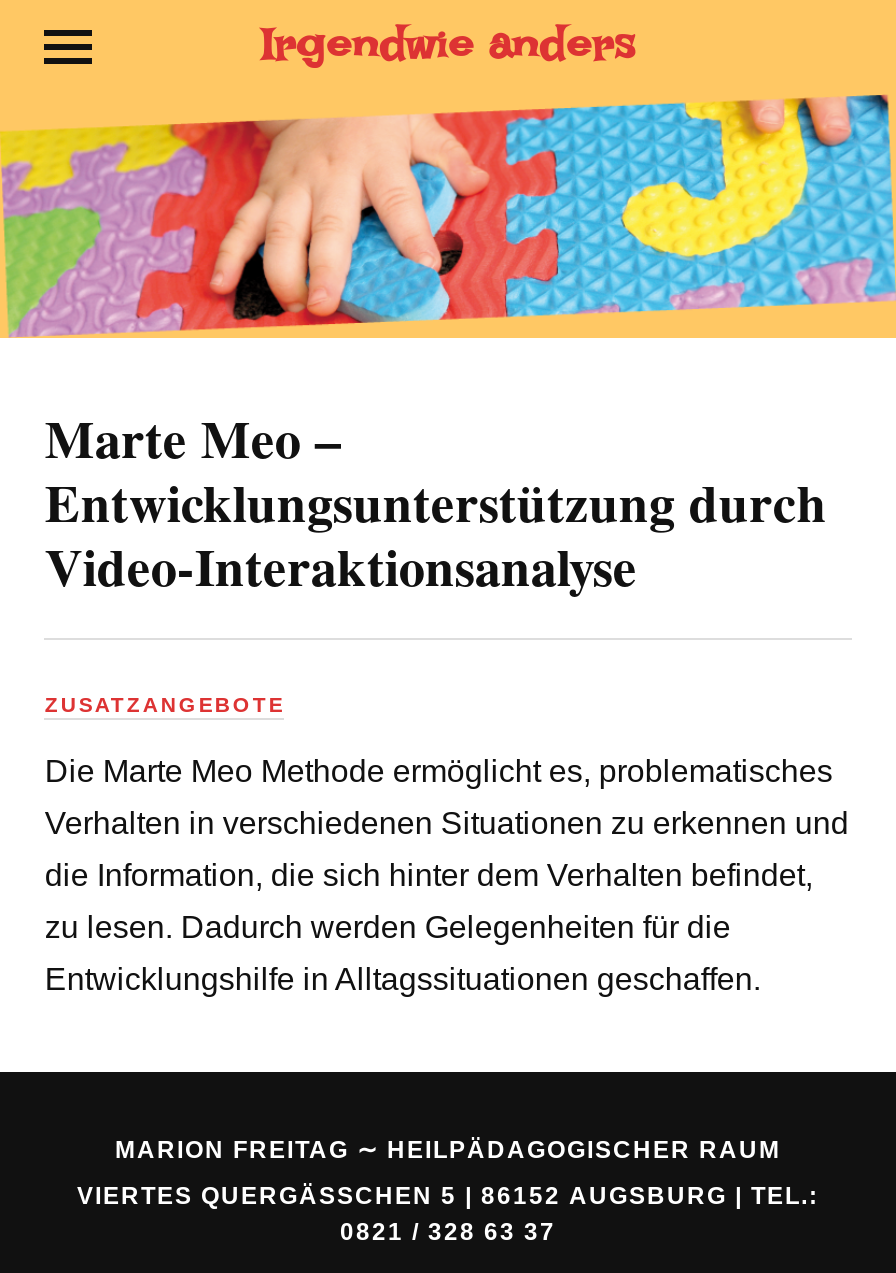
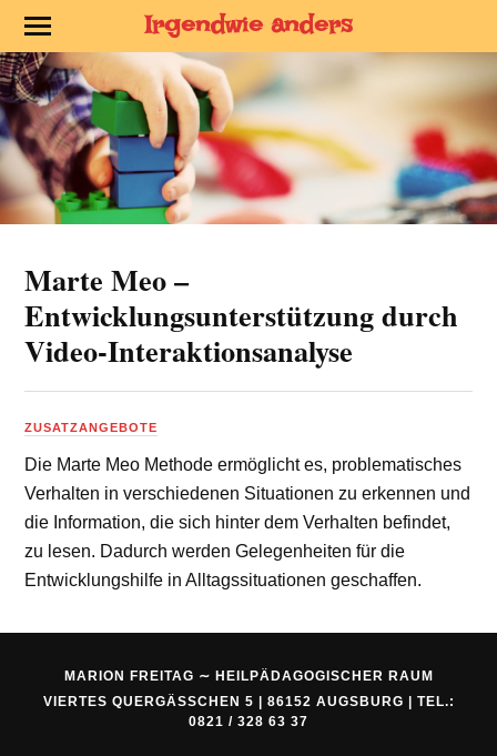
- [image]
+ [image]
